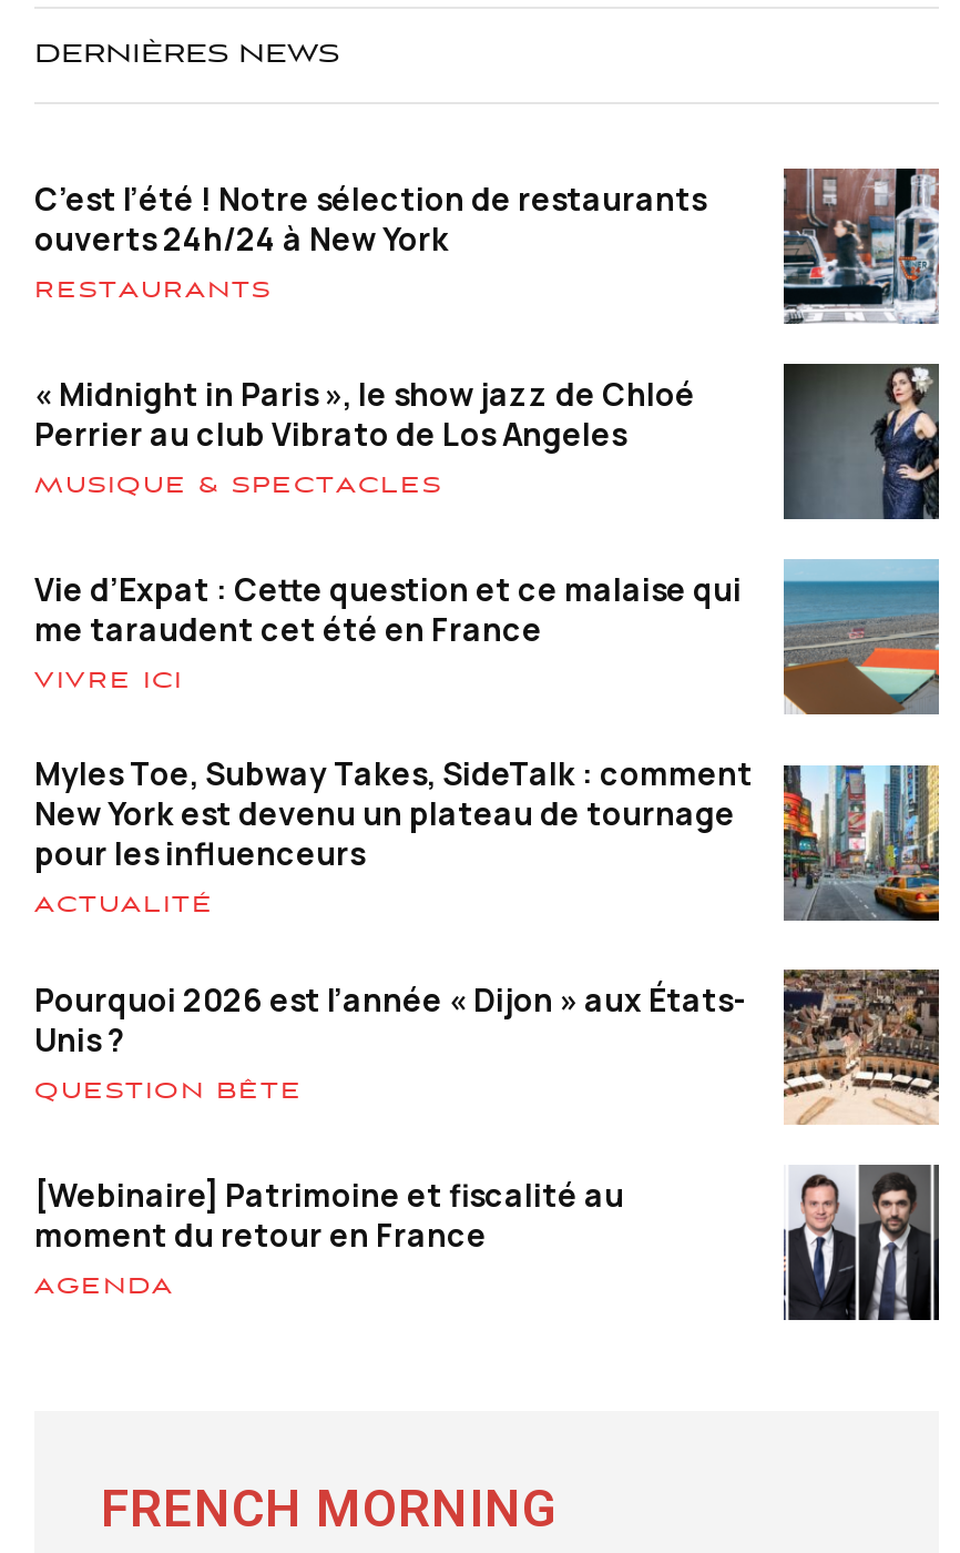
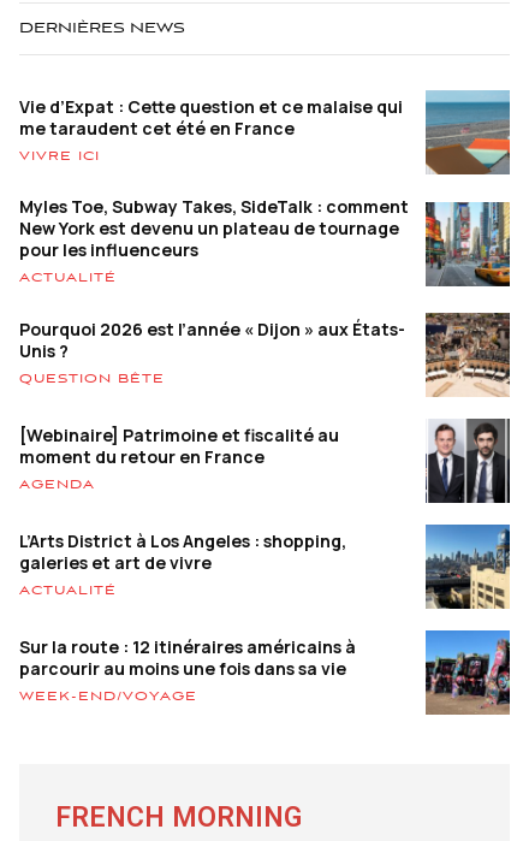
- [image]
- C’est l’été ! Notre sélection de restaurants
- ouverts 24h/24 à New York
- RESTAURANTS
- « Midnight in Paris », le show jazz de Chloé
- Perrier au club Vibrato de Los Angeles
- MUSIQUE & SPECTACLES

- [image]

moved up: [image] | Vie d’Expat : Cette question et ce malaise qui | me taraudent cet été en France | ... | moment du retour en France | AGENDA

+ L’Arts District à Los Angeles : shopping,
+ galeries et art de vivre
+ ACTUALITÉ
+ Sur la route : 12 itinéraires américains à
+ parcourir au moins une fois dans sa vie
+ WEEK-END/VOYAGE

+ [image]

+ [image]
